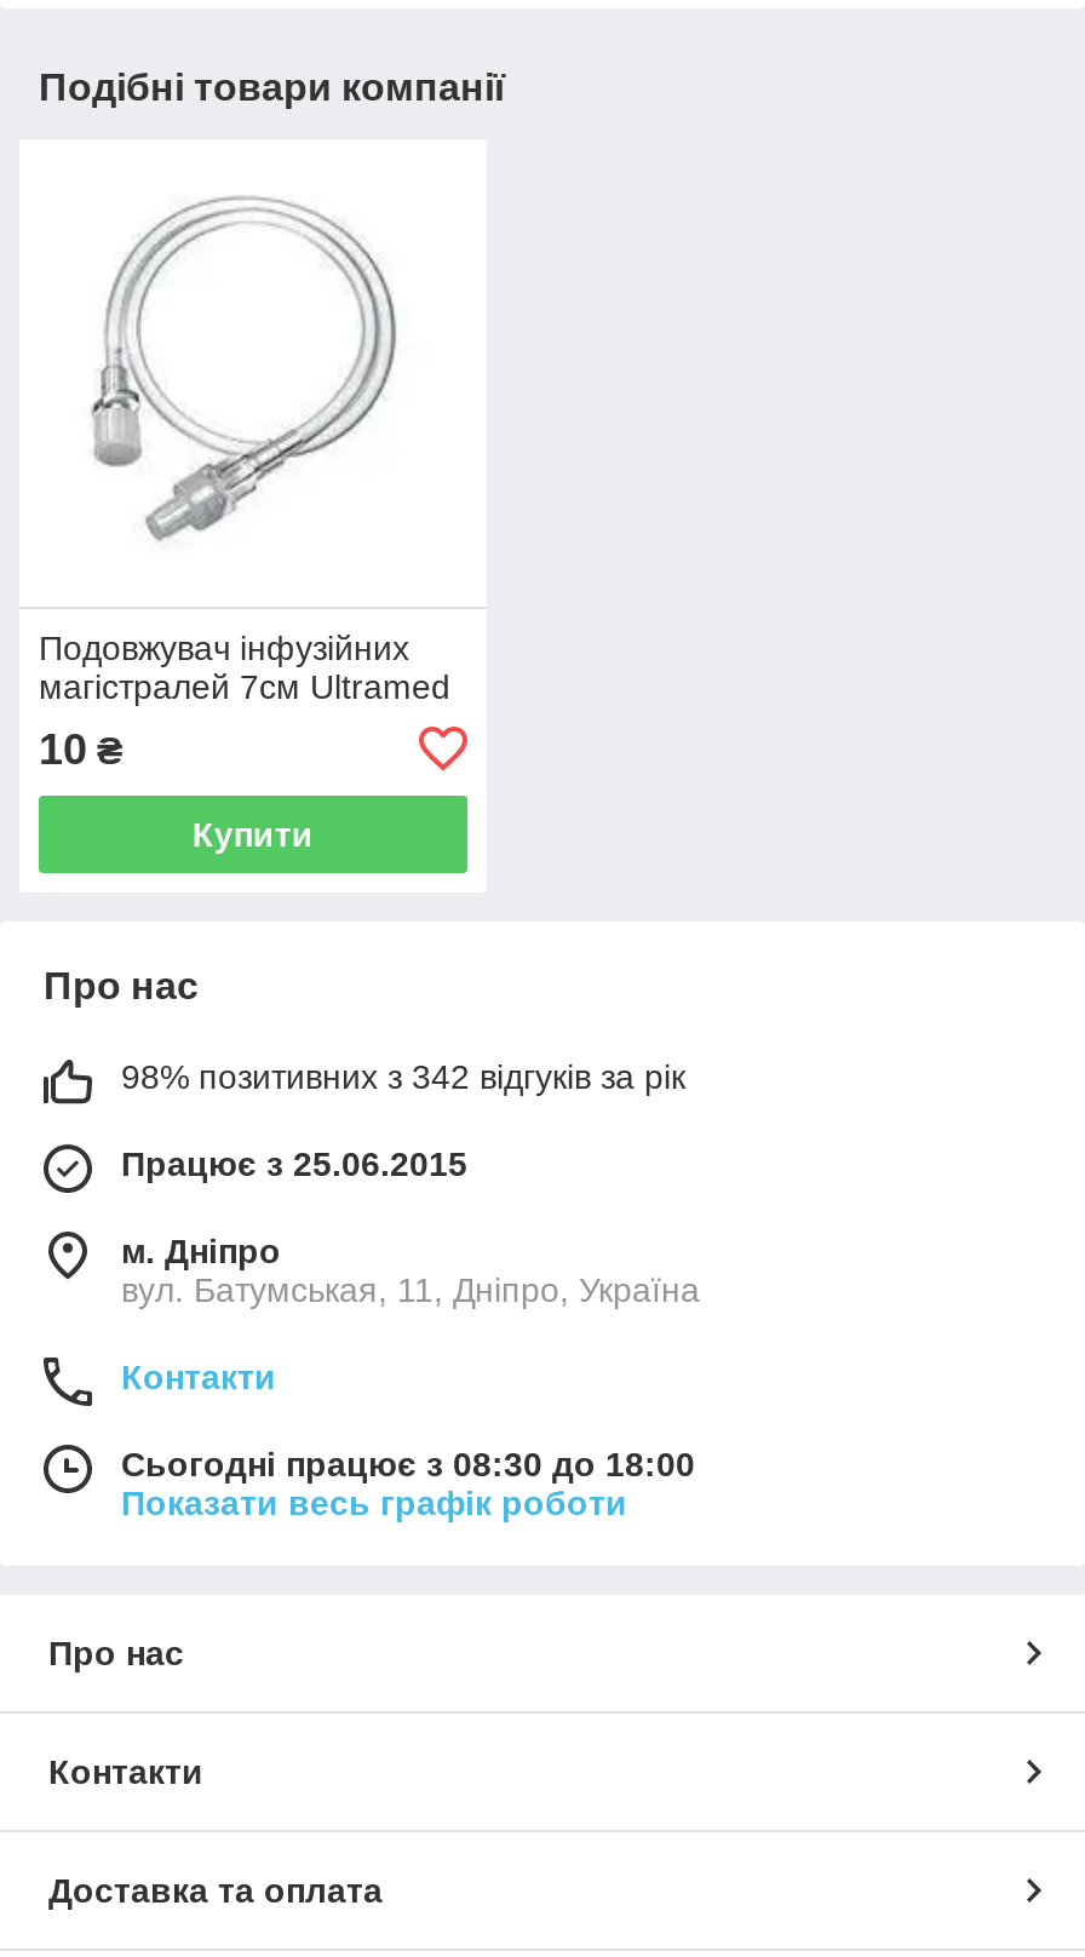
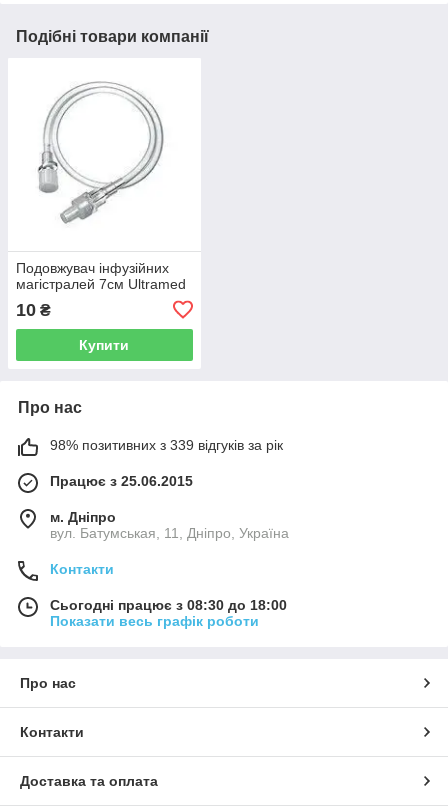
- 98% позитивних з 342 відгуків за рік
+ 98% позитивних з 339 відгуків за рік
